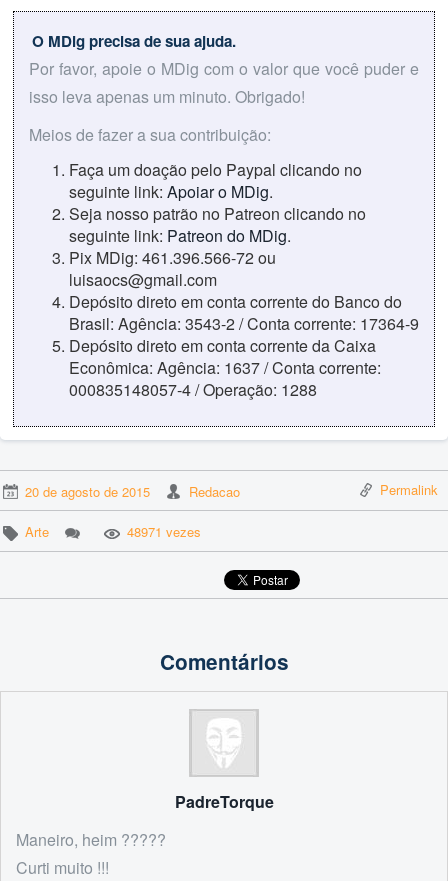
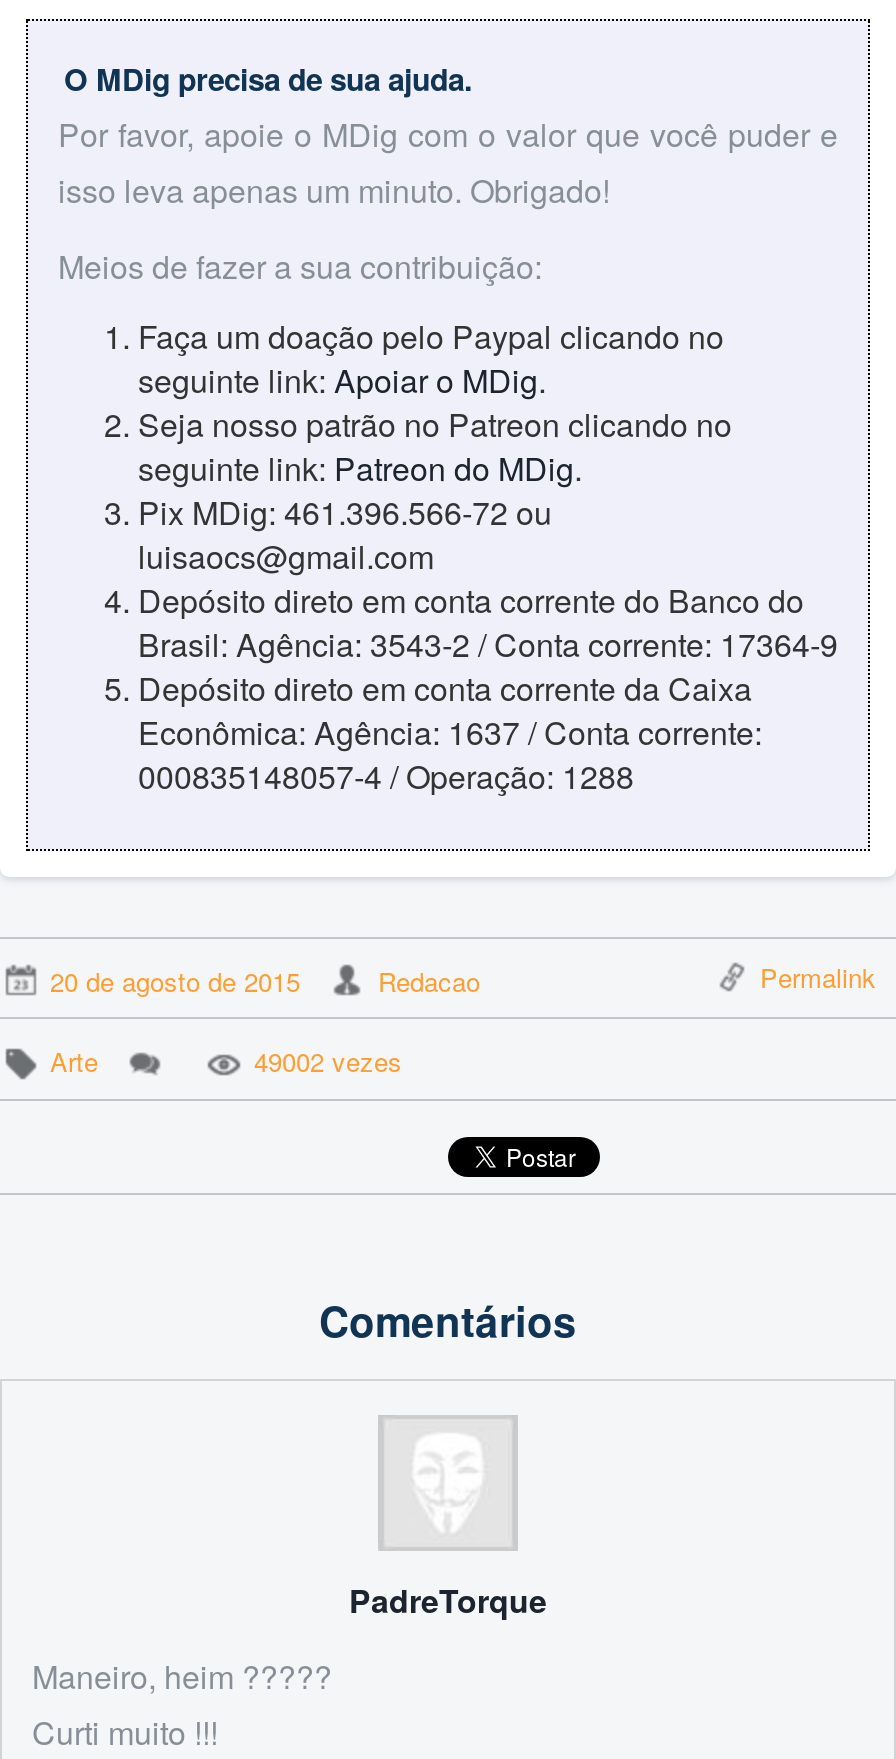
- 48971 vezes
+ 49002 vezes
